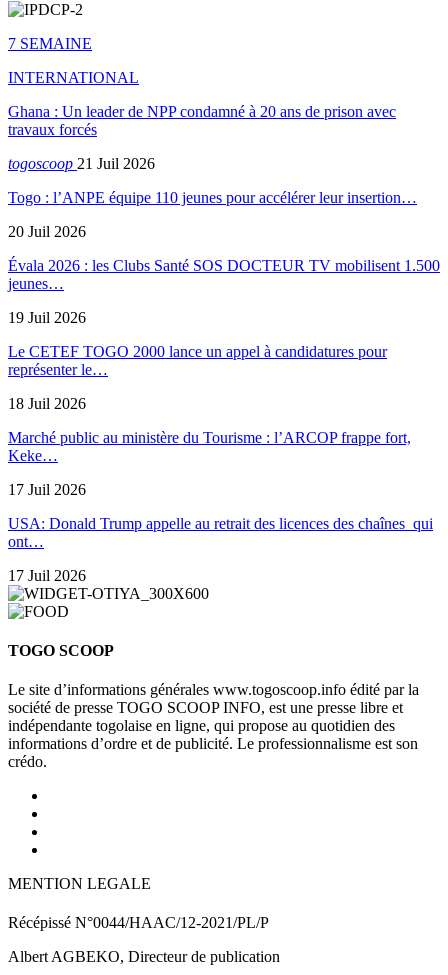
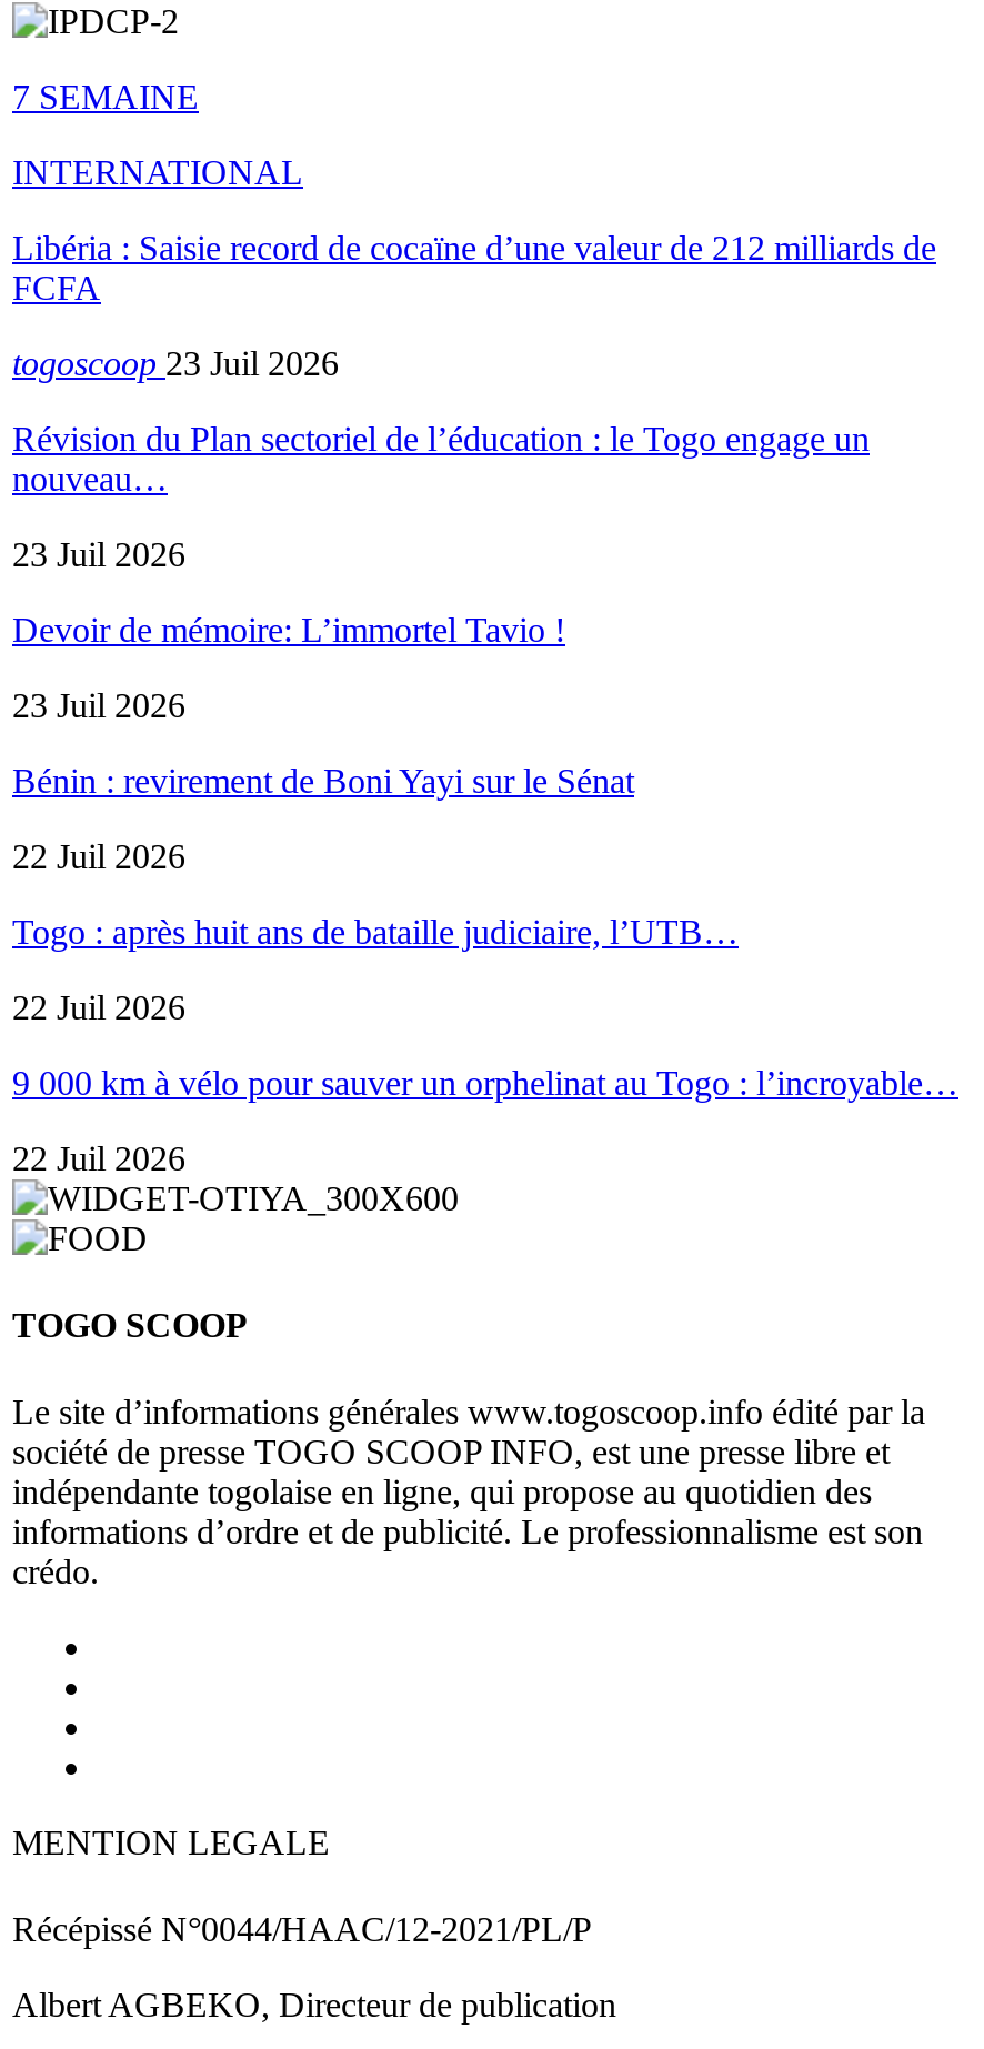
- Ghana : Un leader de NPP condamné à 20 ans de prison avec
- travaux forcés
+ Libéria : Saisie record de cocaïne d’une valeur de 212 milliards de
+ FCFA

- togoscoop 21 Juil 2026
+ togoscoop 23 Juil 2026

- Togo : l’ANPE équipe 110 jeunes pour accélérer leur insertion…
+ Révision du Plan sectoriel de l’éducation : le Togo engage un
+ nouveau…

- 20 Juil 2026
+ 23 Juil 2026

- Évala 2026 : les Clubs Santé SOS DOCTEUR TV mobilisent 1.500
- jeunes…
+ Devoir de mémoire: L’immortel Tavio !

- 19 Juil 2026
+ 23 Juil 2026

- Le CETEF TOGO 2000 lance un appel à candidatures pour
- représenter le…
+ Bénin : revirement de Boni Yayi sur le Sénat

- 18 Juil 2026
+ 22 Juil 2026

- Marché public au ministère du Tourisme : l’ARCOP frappe fort,
- Keke…
+ Togo : après huit ans de bataille judiciaire, l’UTB…

- 17 Juil 2026
+ 22 Juil 2026

- USA: Donald Trump appelle au retrait des licences des chaînes qui
- ont…
+ 9 000 km à vélo pour sauver un orphelinat au Togo : l’incroyable…

- 17 Juil 2026
+ 22 Juil 2026
